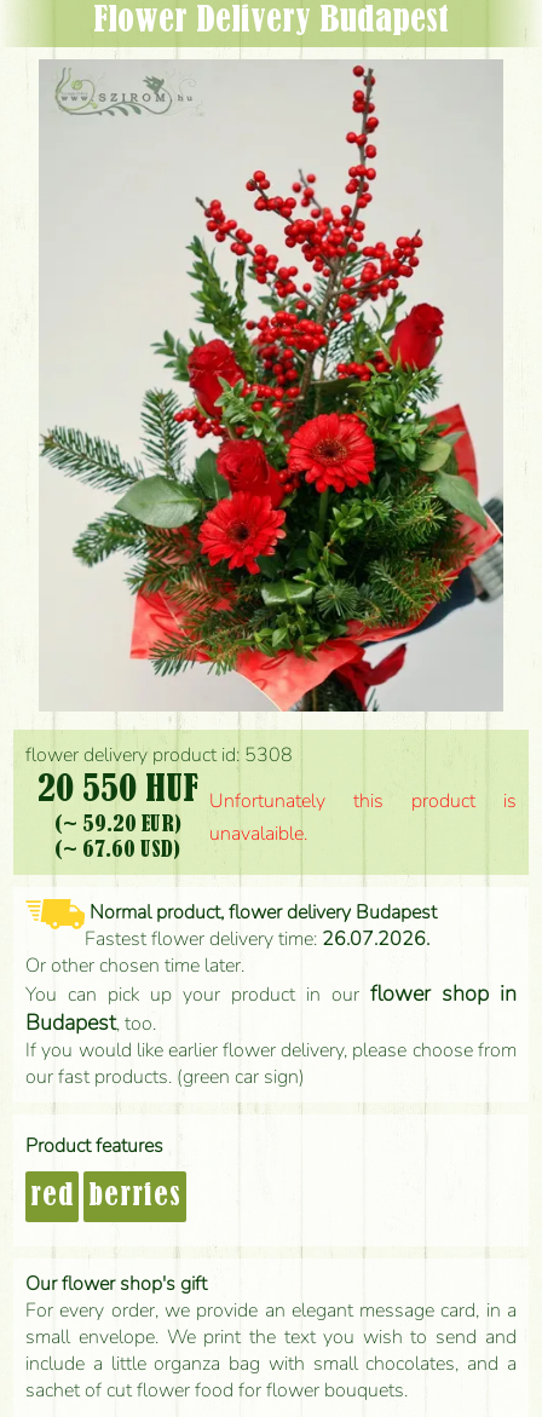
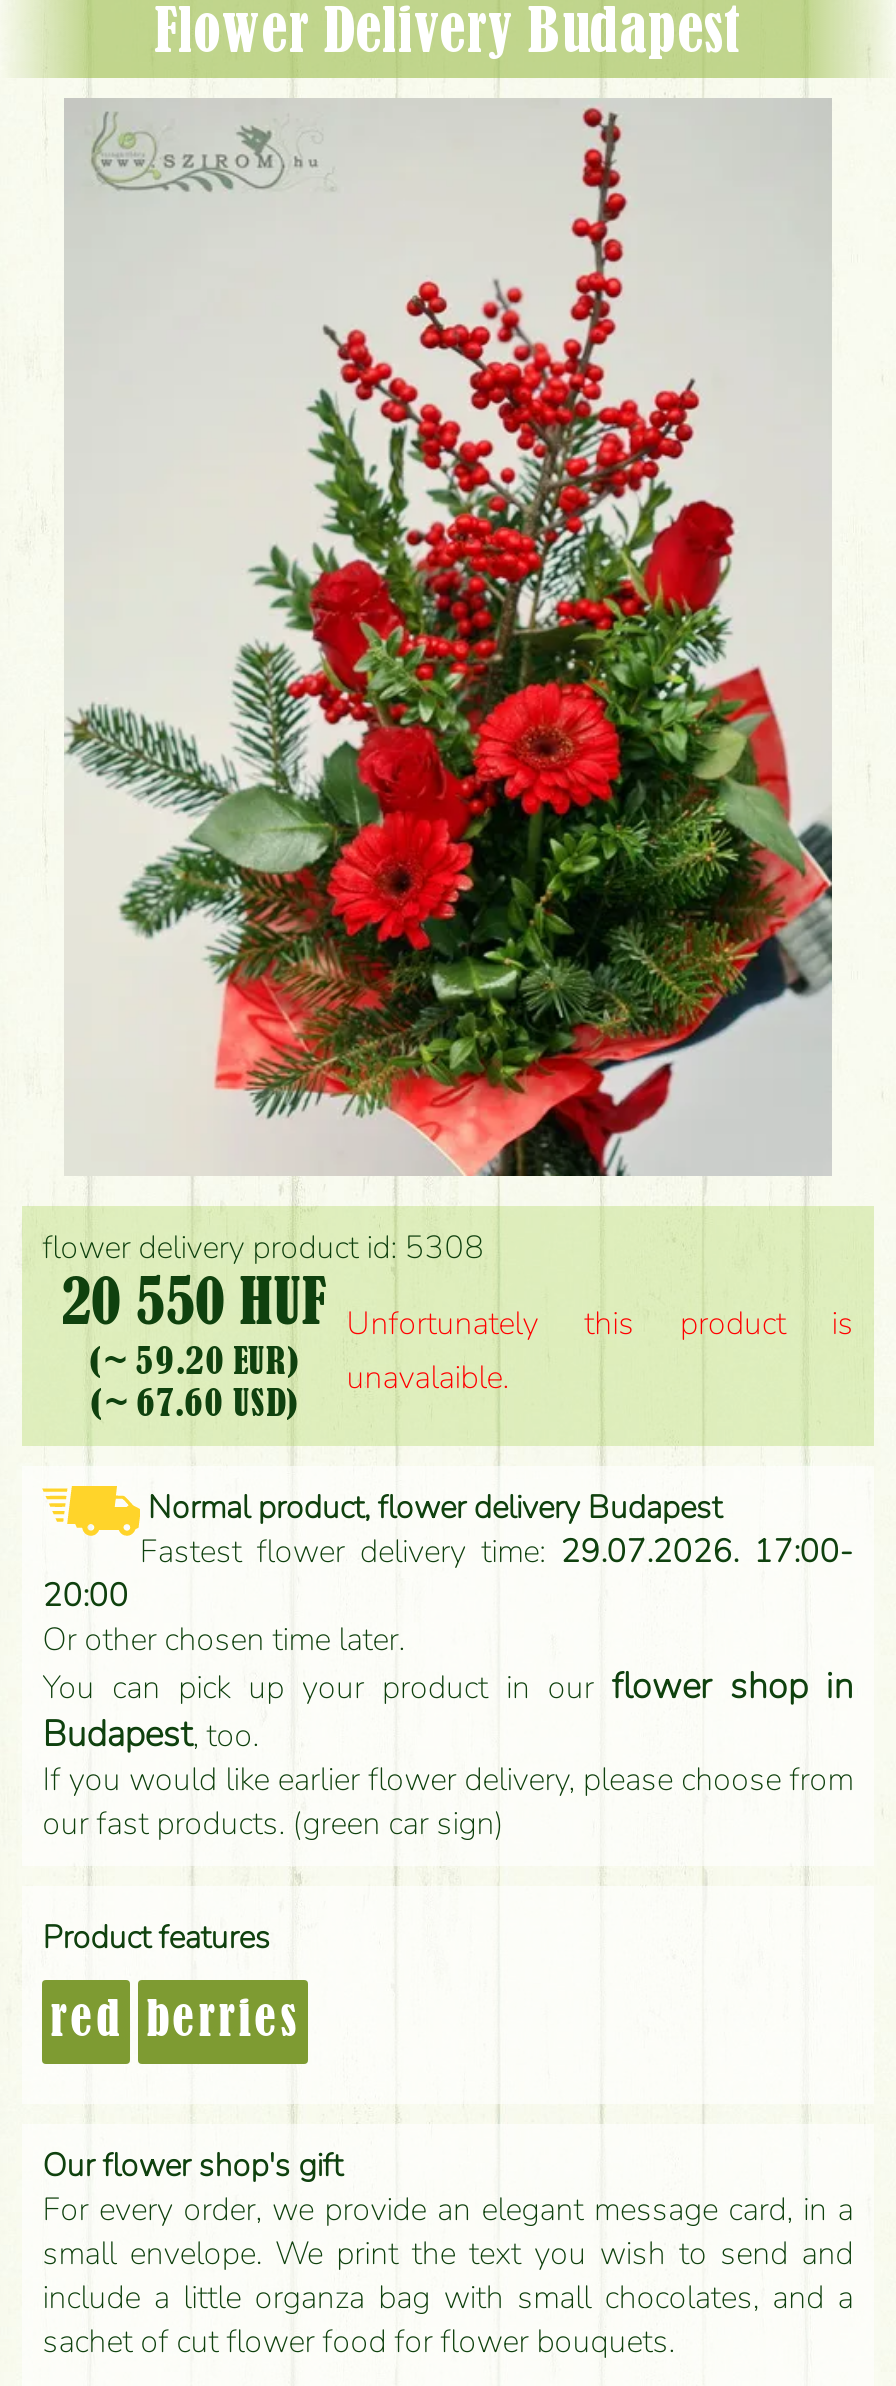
- Fastest flower delivery time: 26.07.2026.
+ Fastest flower delivery time: 29.07.2026. 17:00-
+ 20:00
